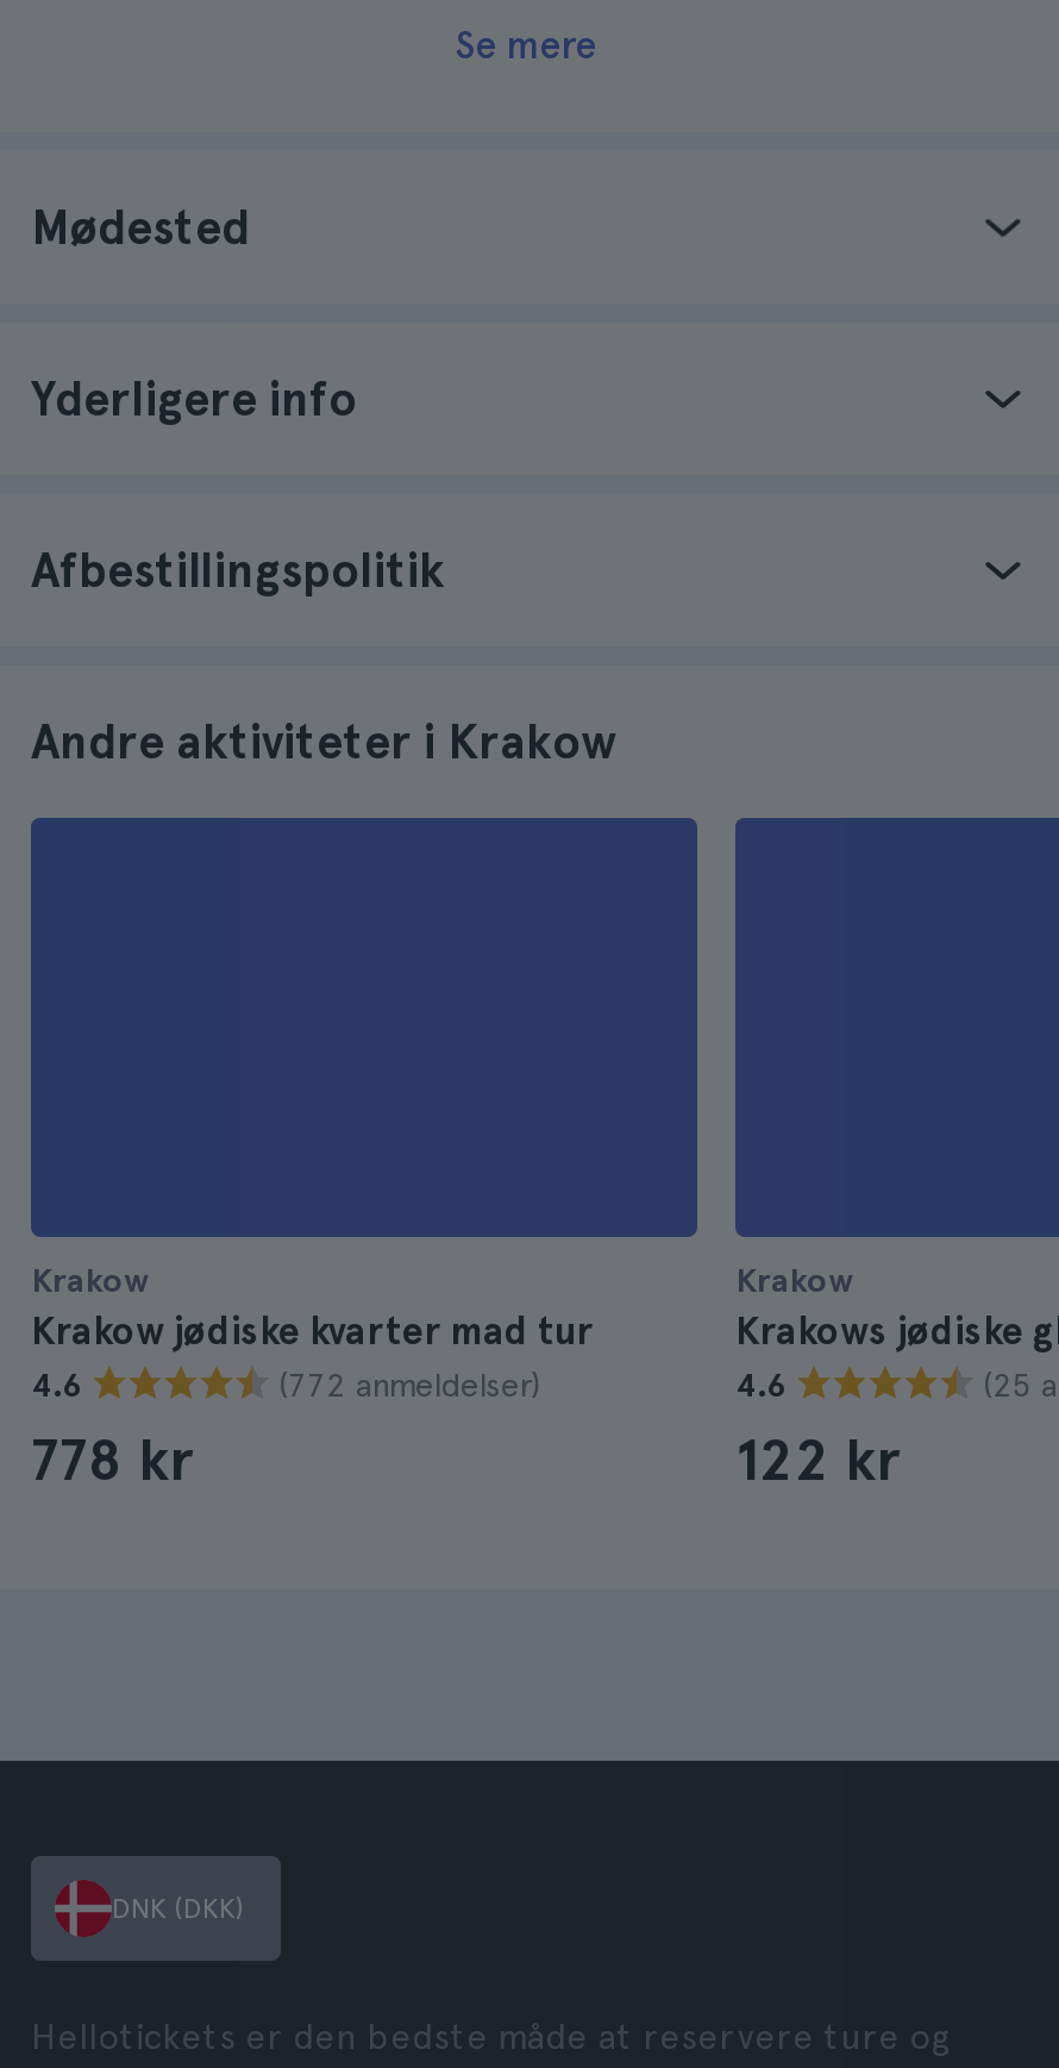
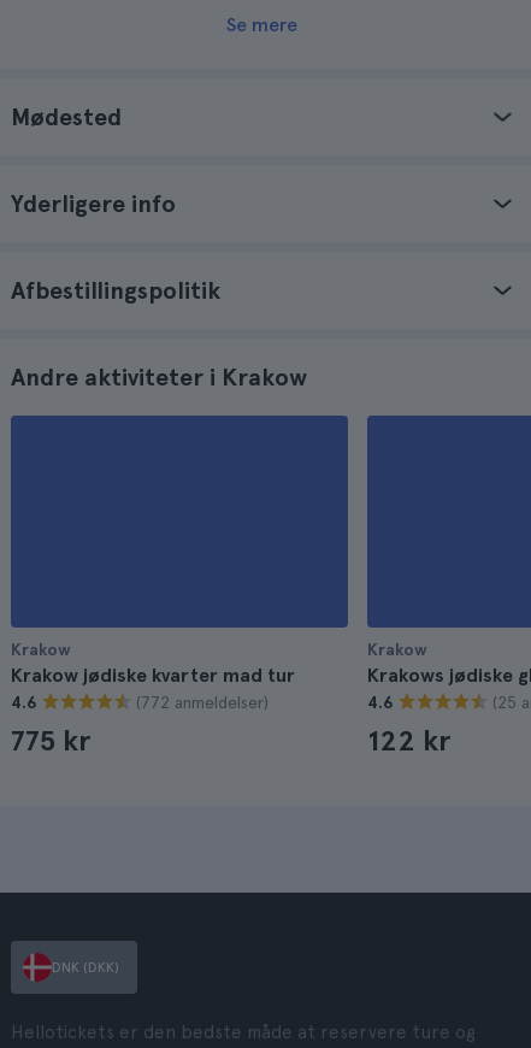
- 778 kr
+ 775 kr
